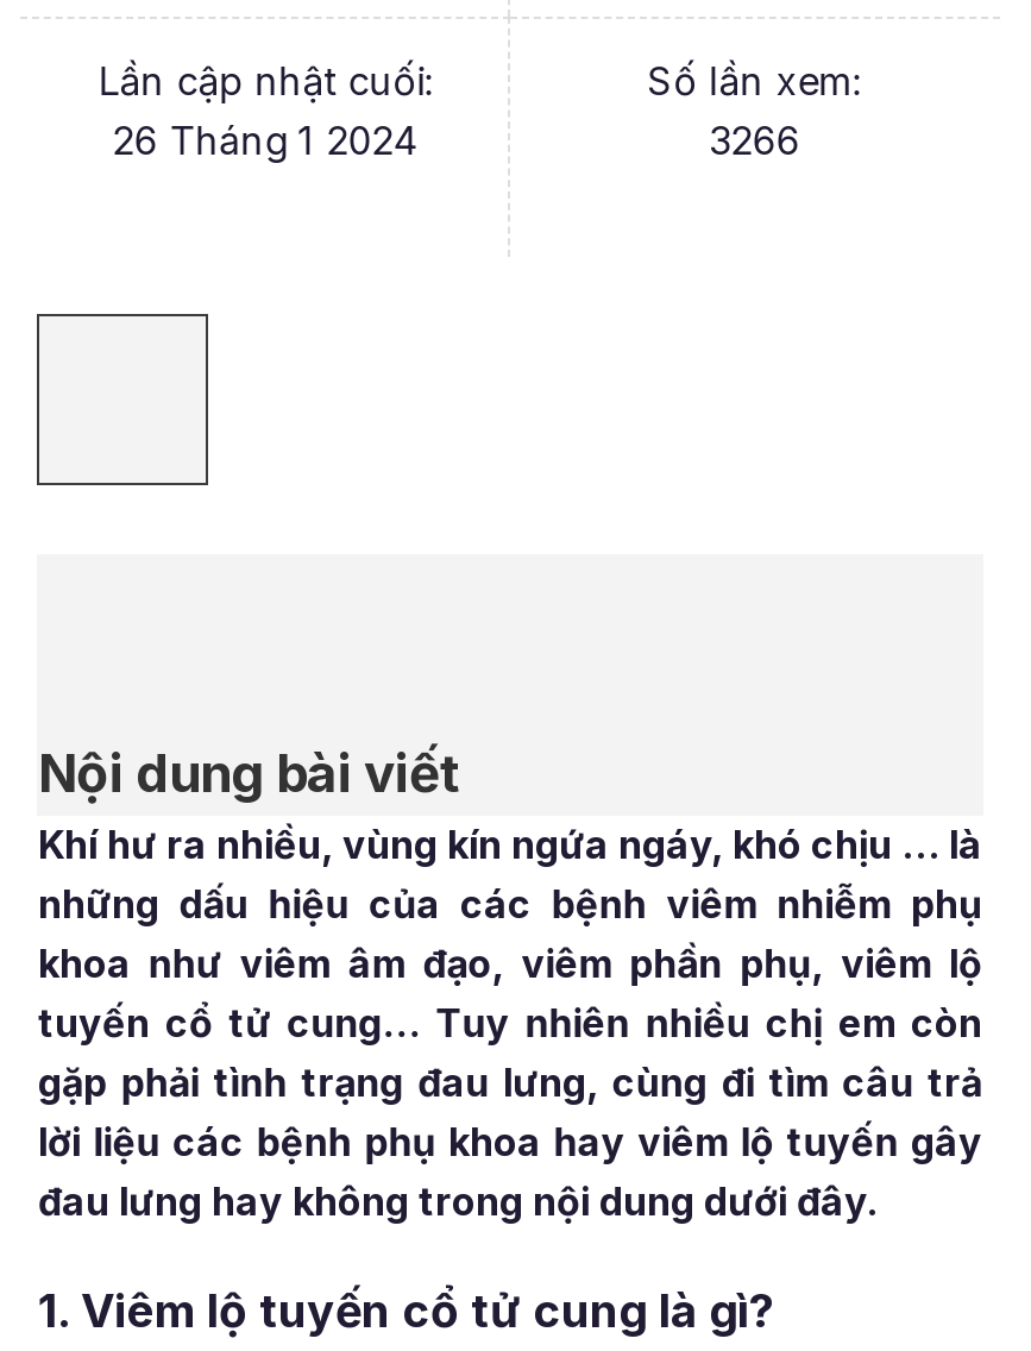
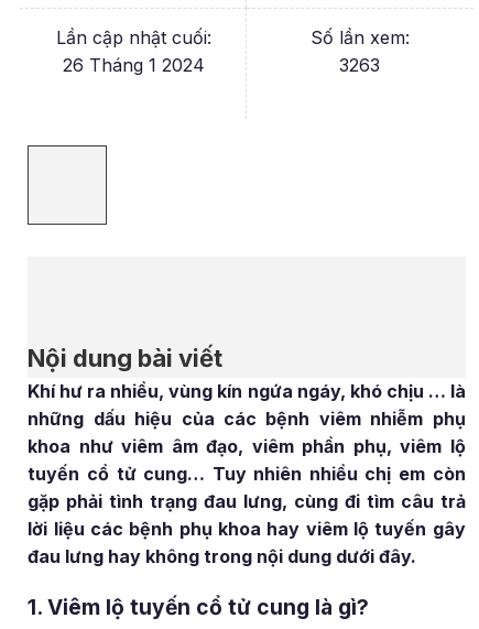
- 3266
+ 3263
